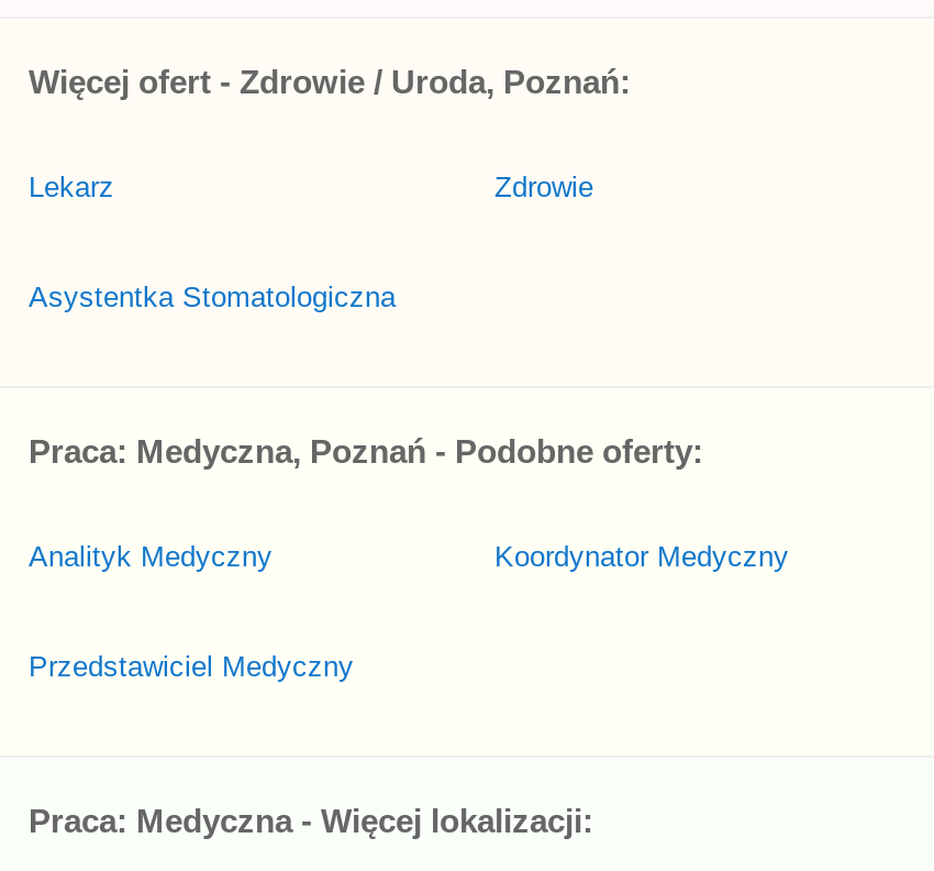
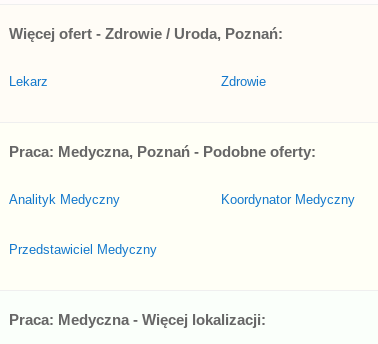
- Asystentka Stomatologiczna
